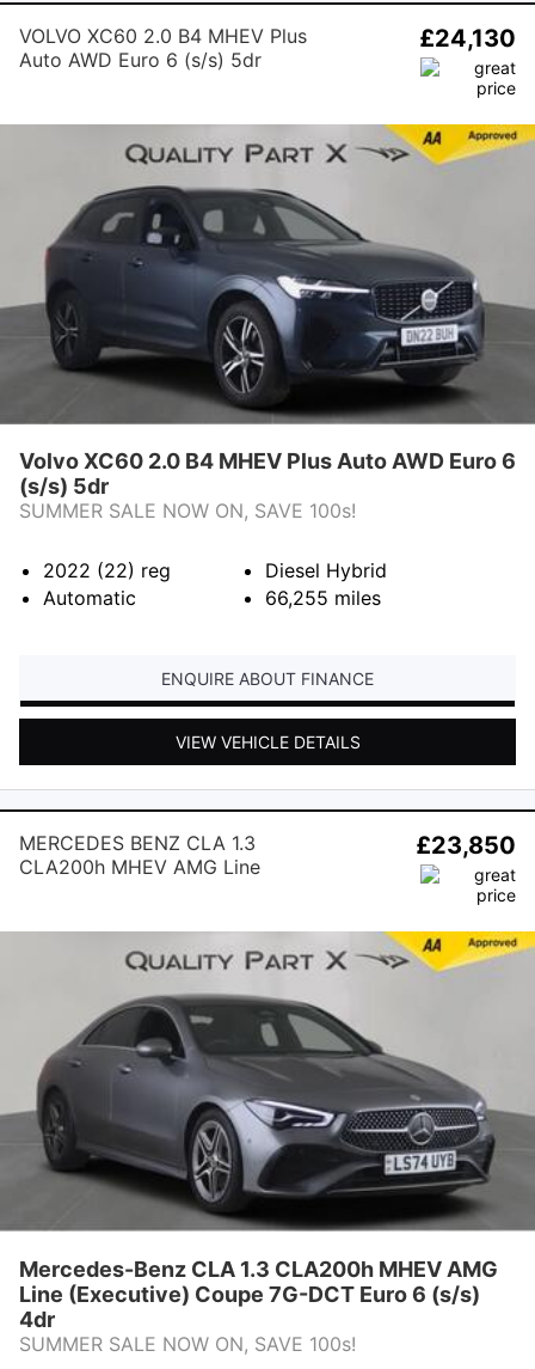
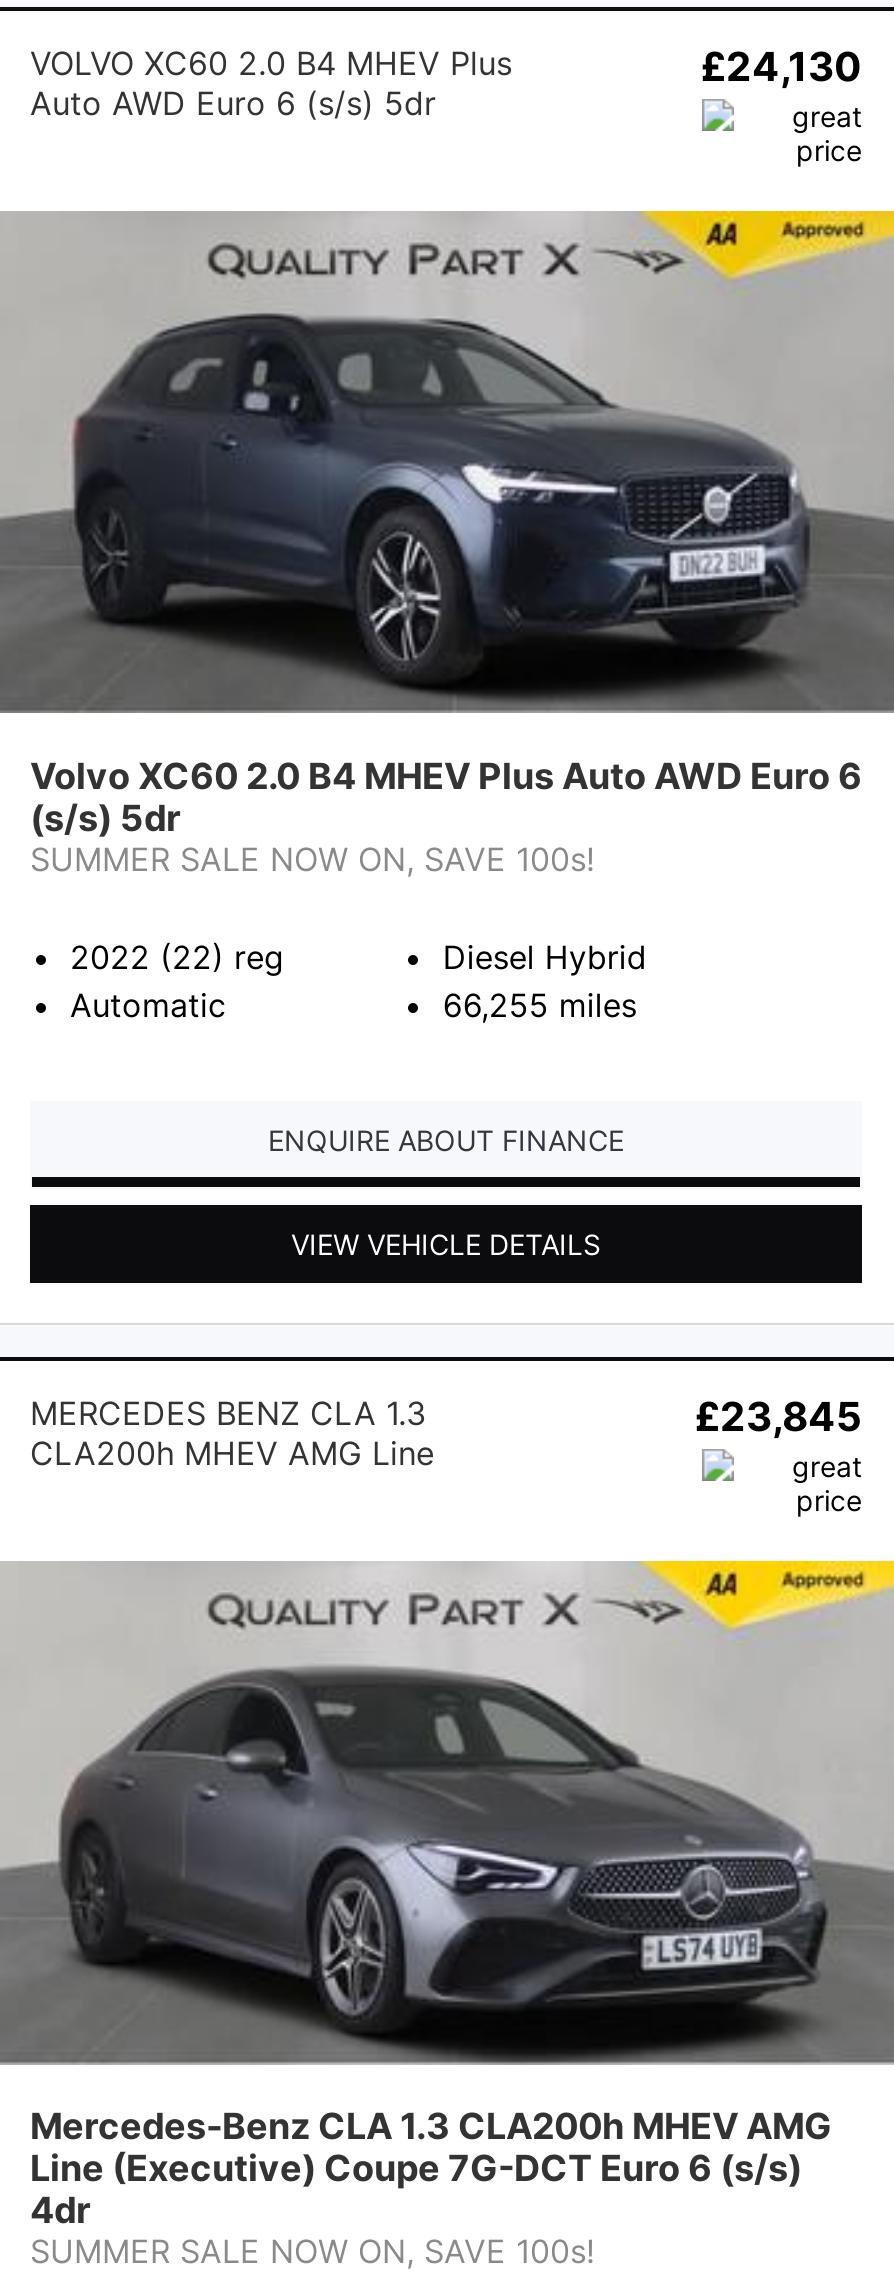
- £23,850
+ £23,845
